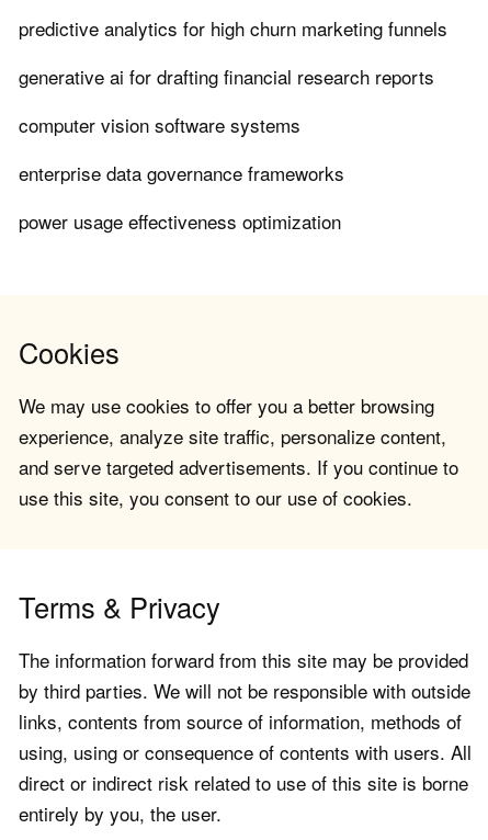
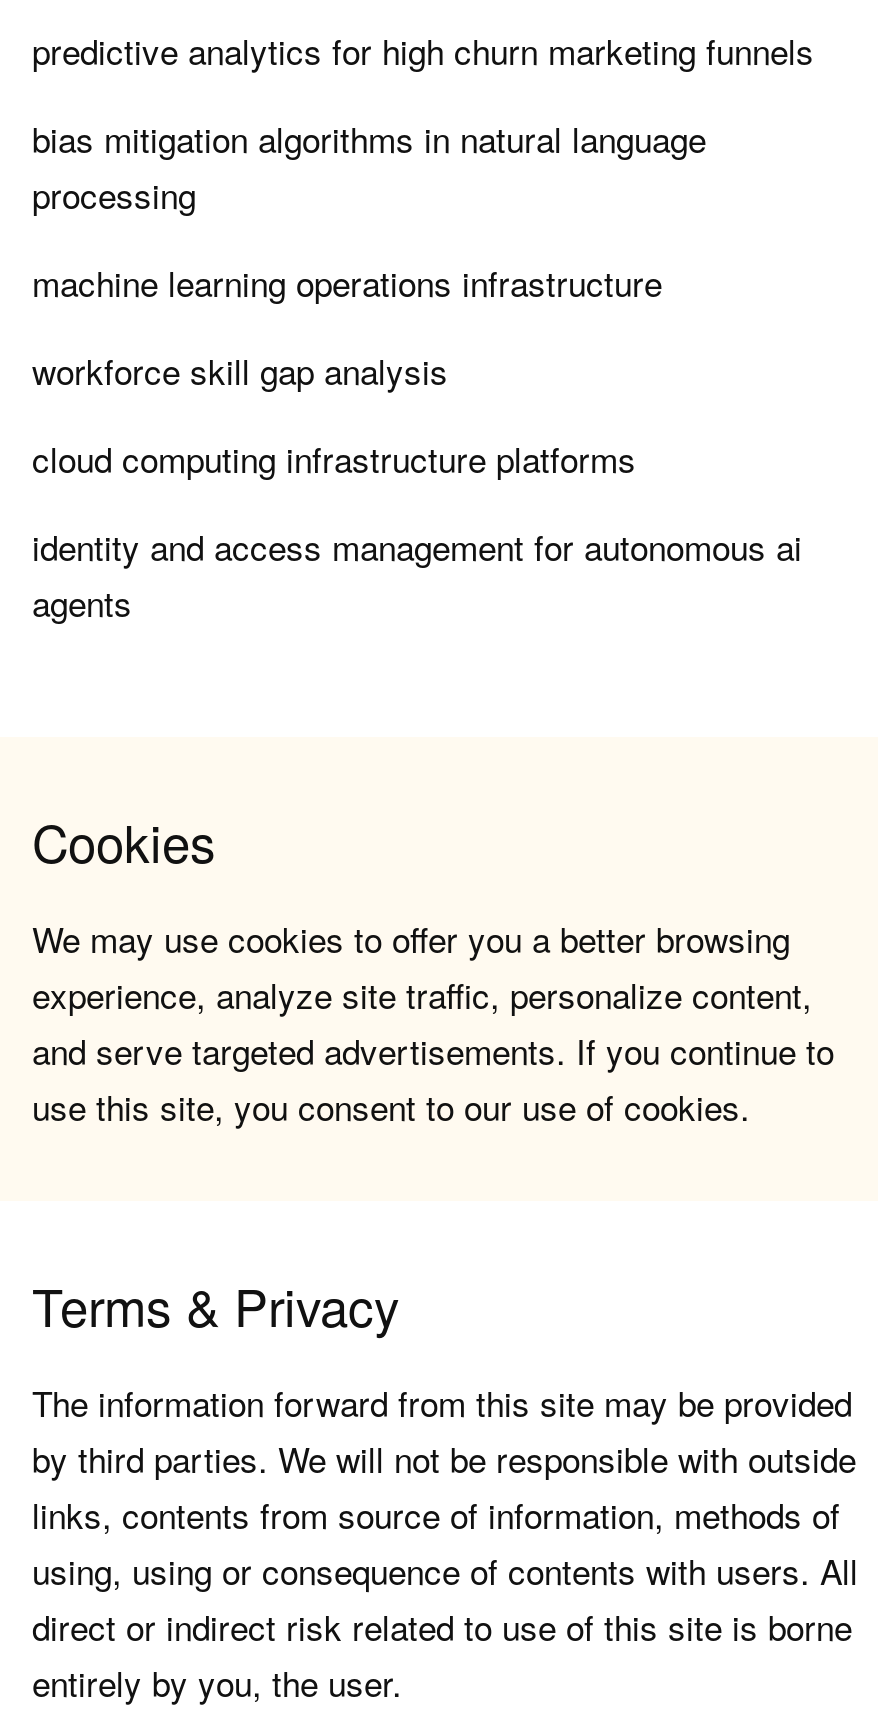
- generative ai for drafting financial research reports
- computer vision software systems
- enterprise data governance frameworks
- power usage effectiveness optimization
+ bias mitigation algorithms in natural language
+ processing
+ machine learning operations infrastructure
+ workforce skill gap analysis
+ cloud computing infrastructure platforms
+ identity and access management for autonomous ai
+ agents
